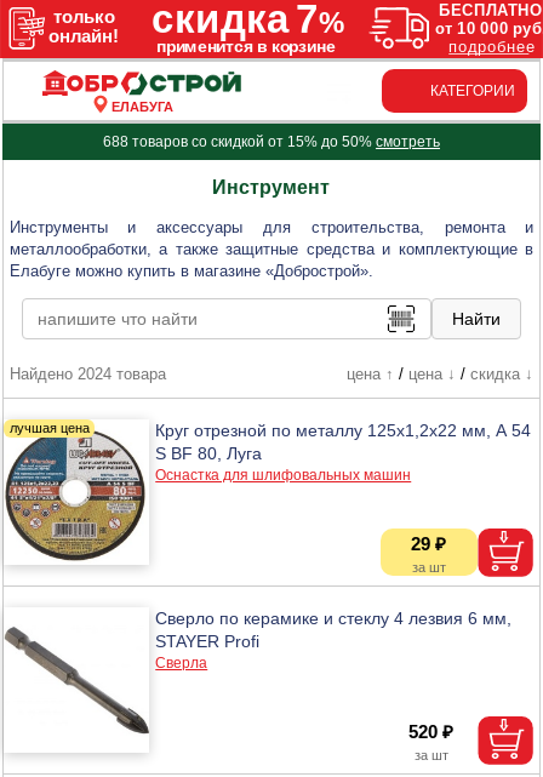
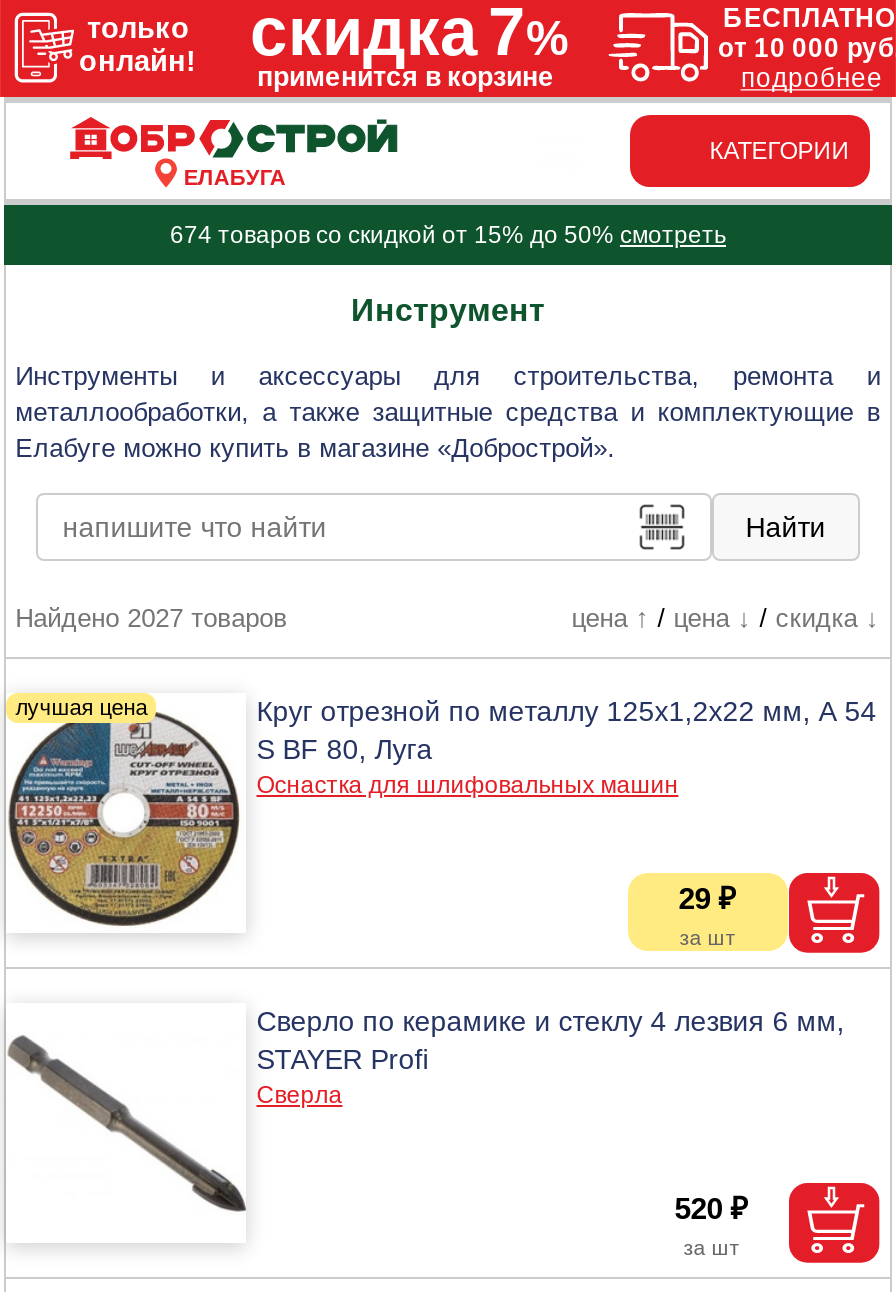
- 688 товаров со скидкой от 15% до 50% смотреть
+ 674 товаров со скидкой от 15% до 50% смотреть

- Найдено 2024 товара
+ Найдено 2027 товаров
